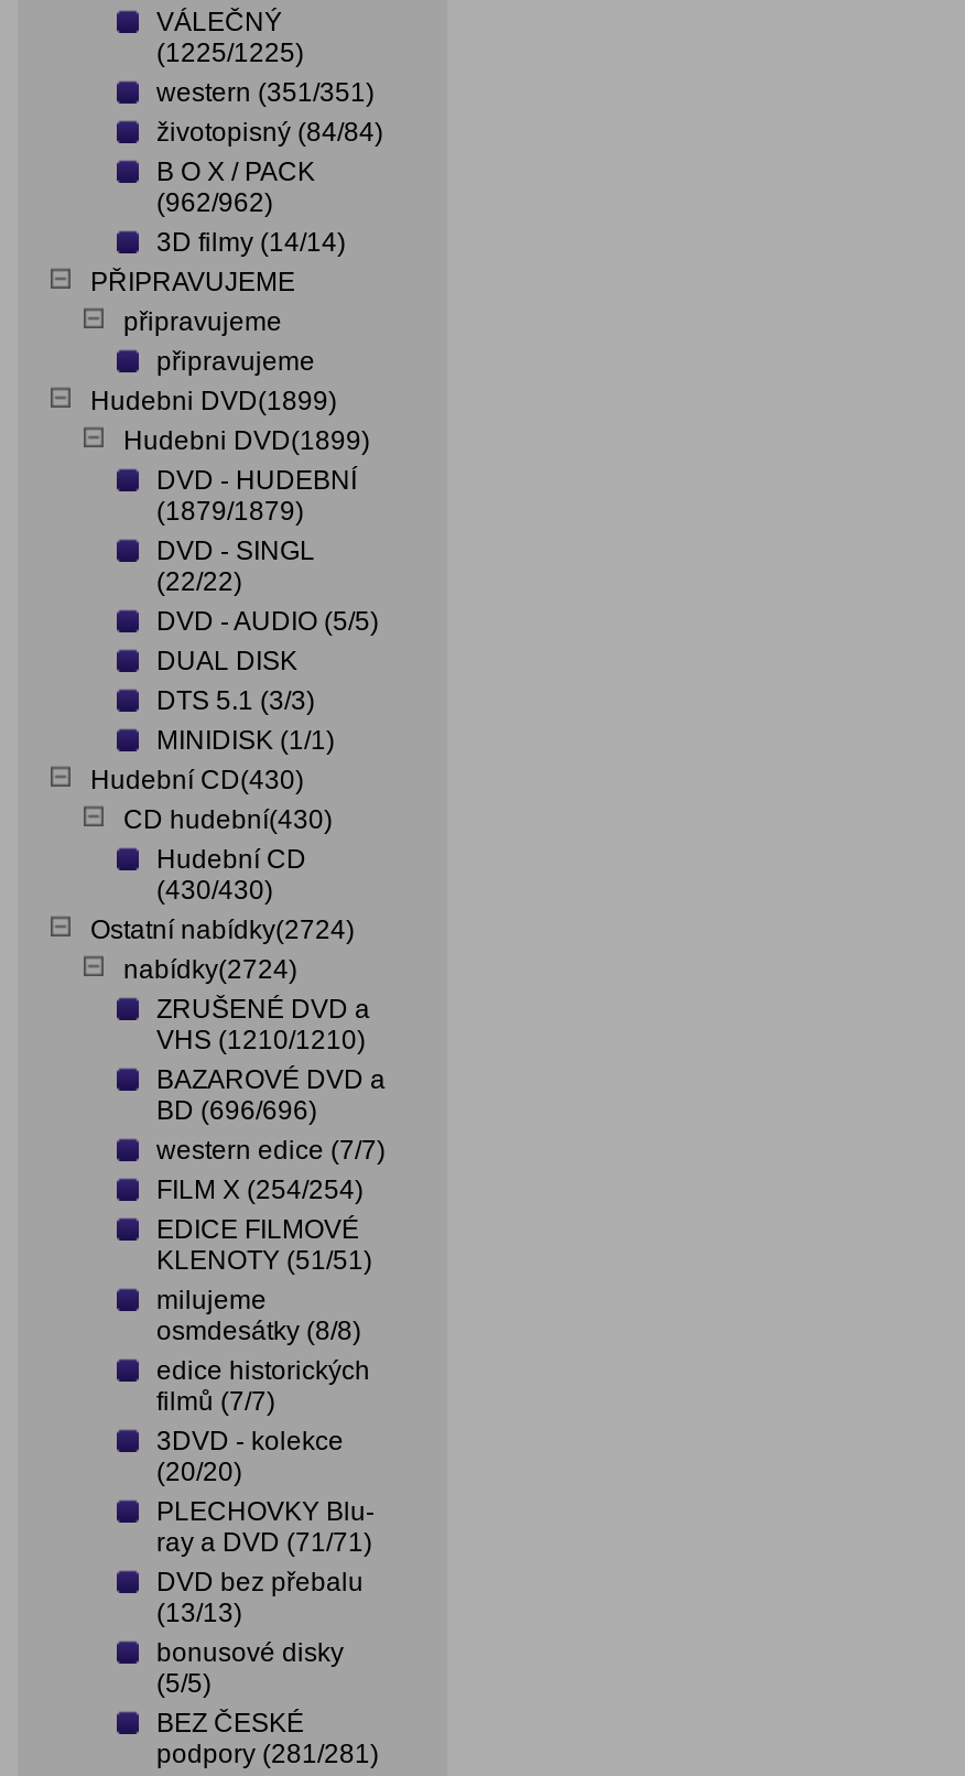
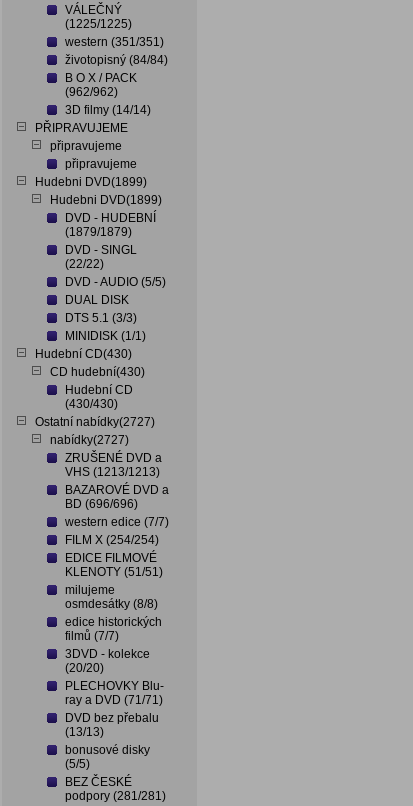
- Ostatní nabídky(2724)
- nabídky(2724)
+ Ostatní nabídky(2727)
+ nabídky(2727)

- VHS (1210/1210)
+ VHS (1213/1213)
